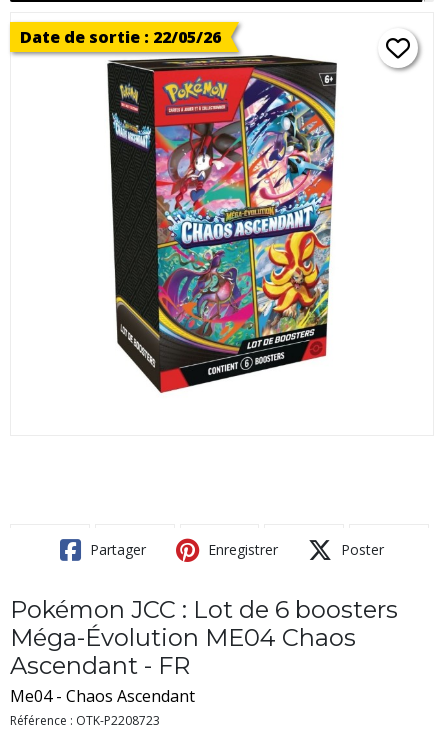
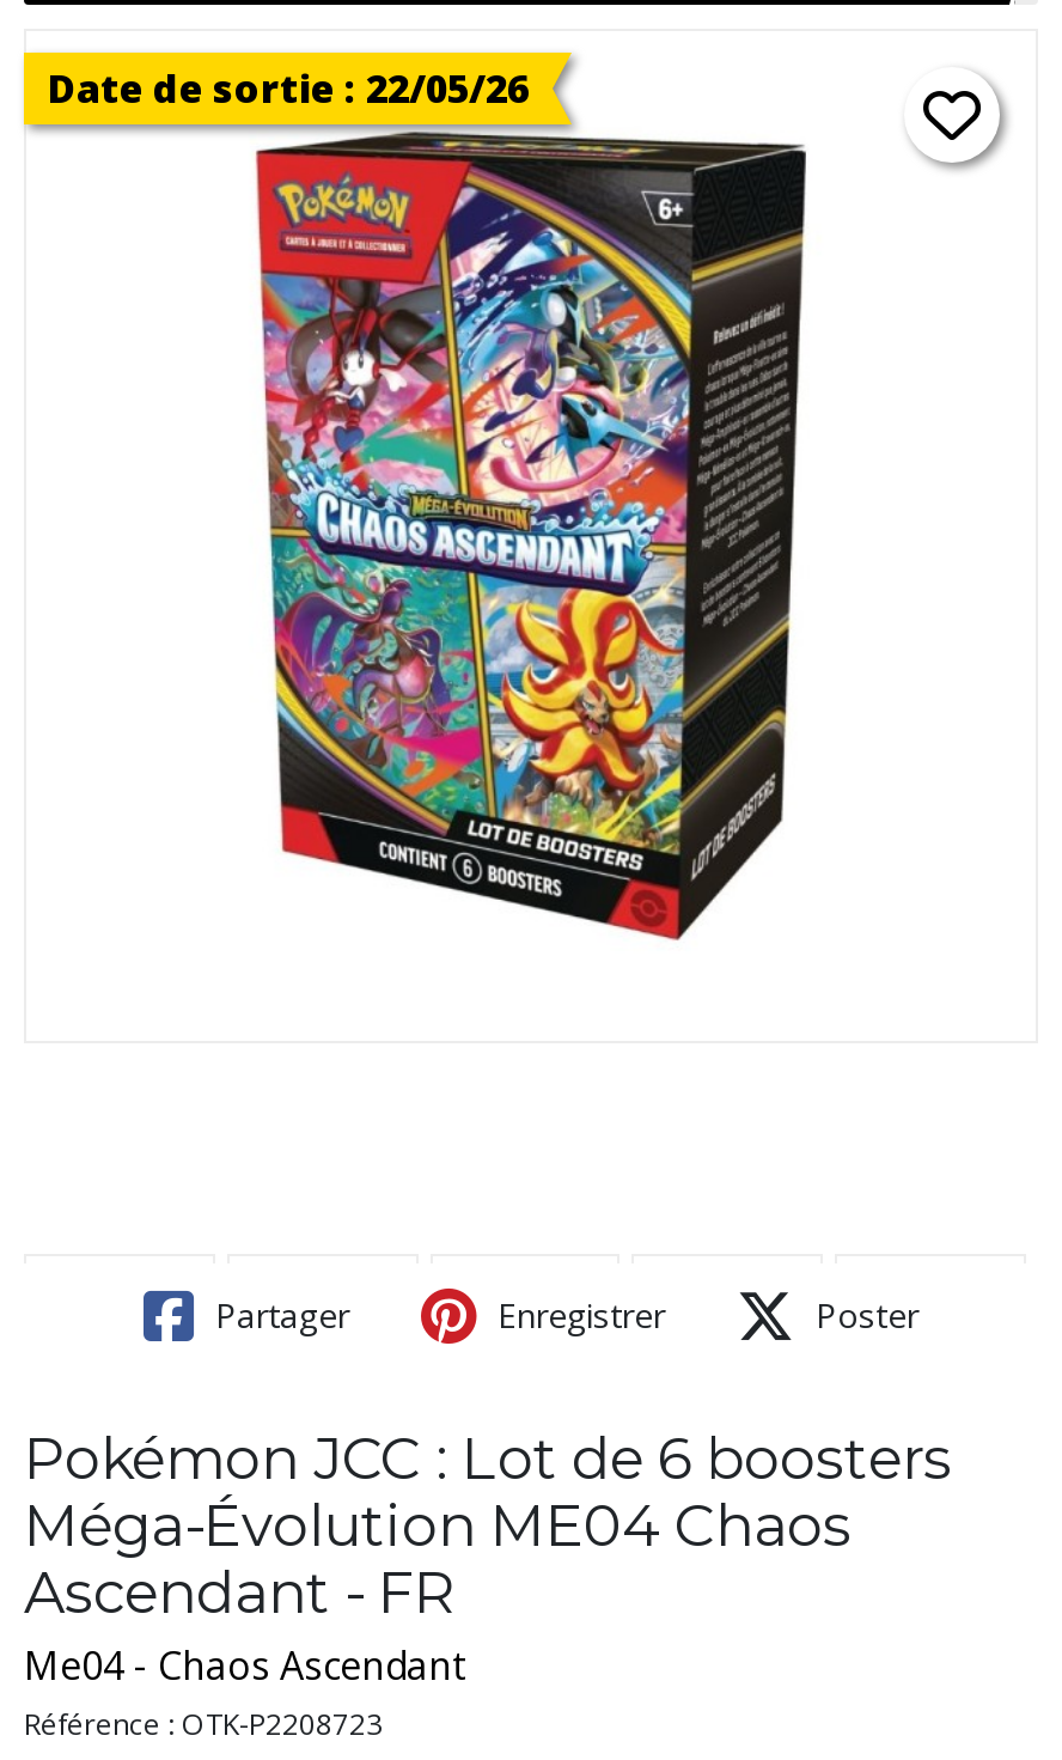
- [image]
+ [image]
